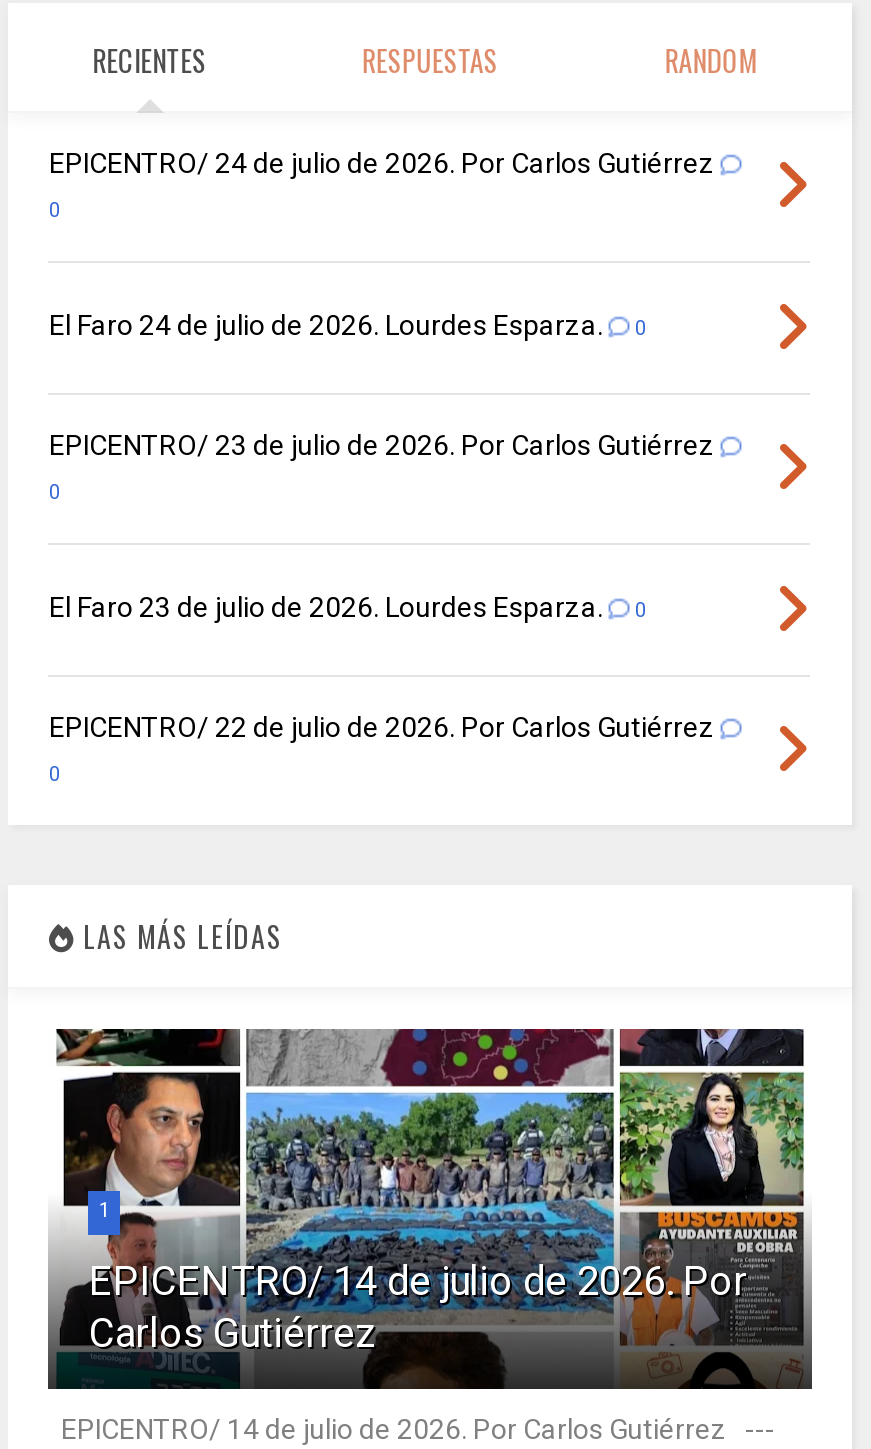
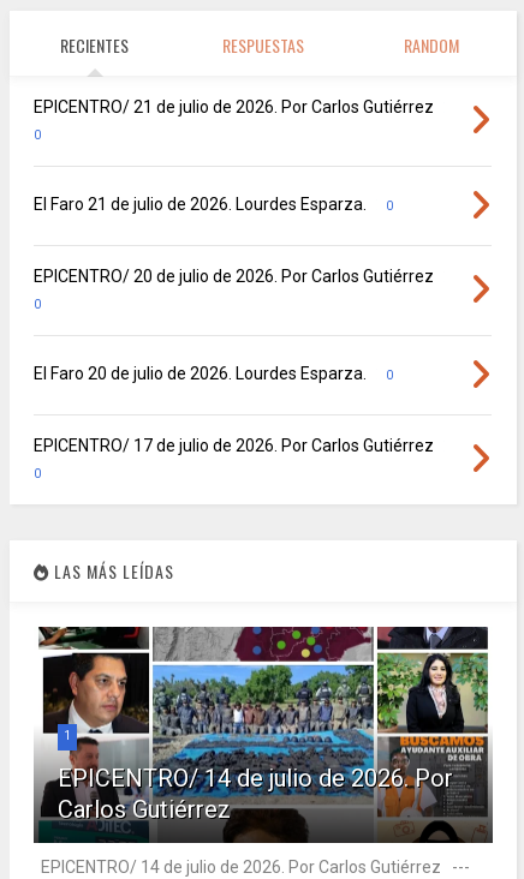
- EPICENTRO/ 24 de julio de 2026. Por Carlos Gutiérrez
+ EPICENTRO/ 21 de julio de 2026. Por Carlos Gutiérrez

- El Faro 24 de julio de 2026. Lourdes Esparza.
+ El Faro 21 de julio de 2026. Lourdes Esparza.

- EPICENTRO/ 23 de julio de 2026. Por Carlos Gutiérrez
+ EPICENTRO/ 20 de julio de 2026. Por Carlos Gutiérrez

- El Faro 23 de julio de 2026. Lourdes Esparza.
+ El Faro 20 de julio de 2026. Lourdes Esparza.

- EPICENTRO/ 22 de julio de 2026. Por Carlos Gutiérrez
+ EPICENTRO/ 17 de julio de 2026. Por Carlos Gutiérrez
